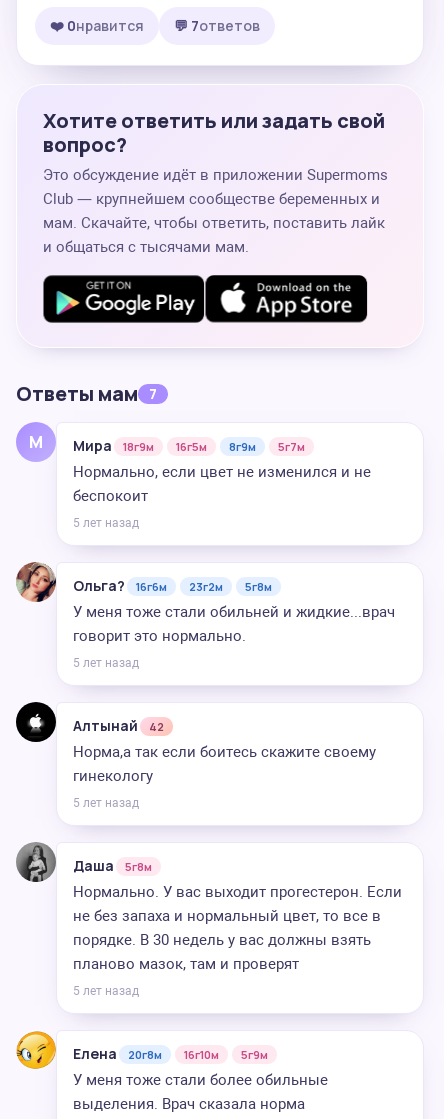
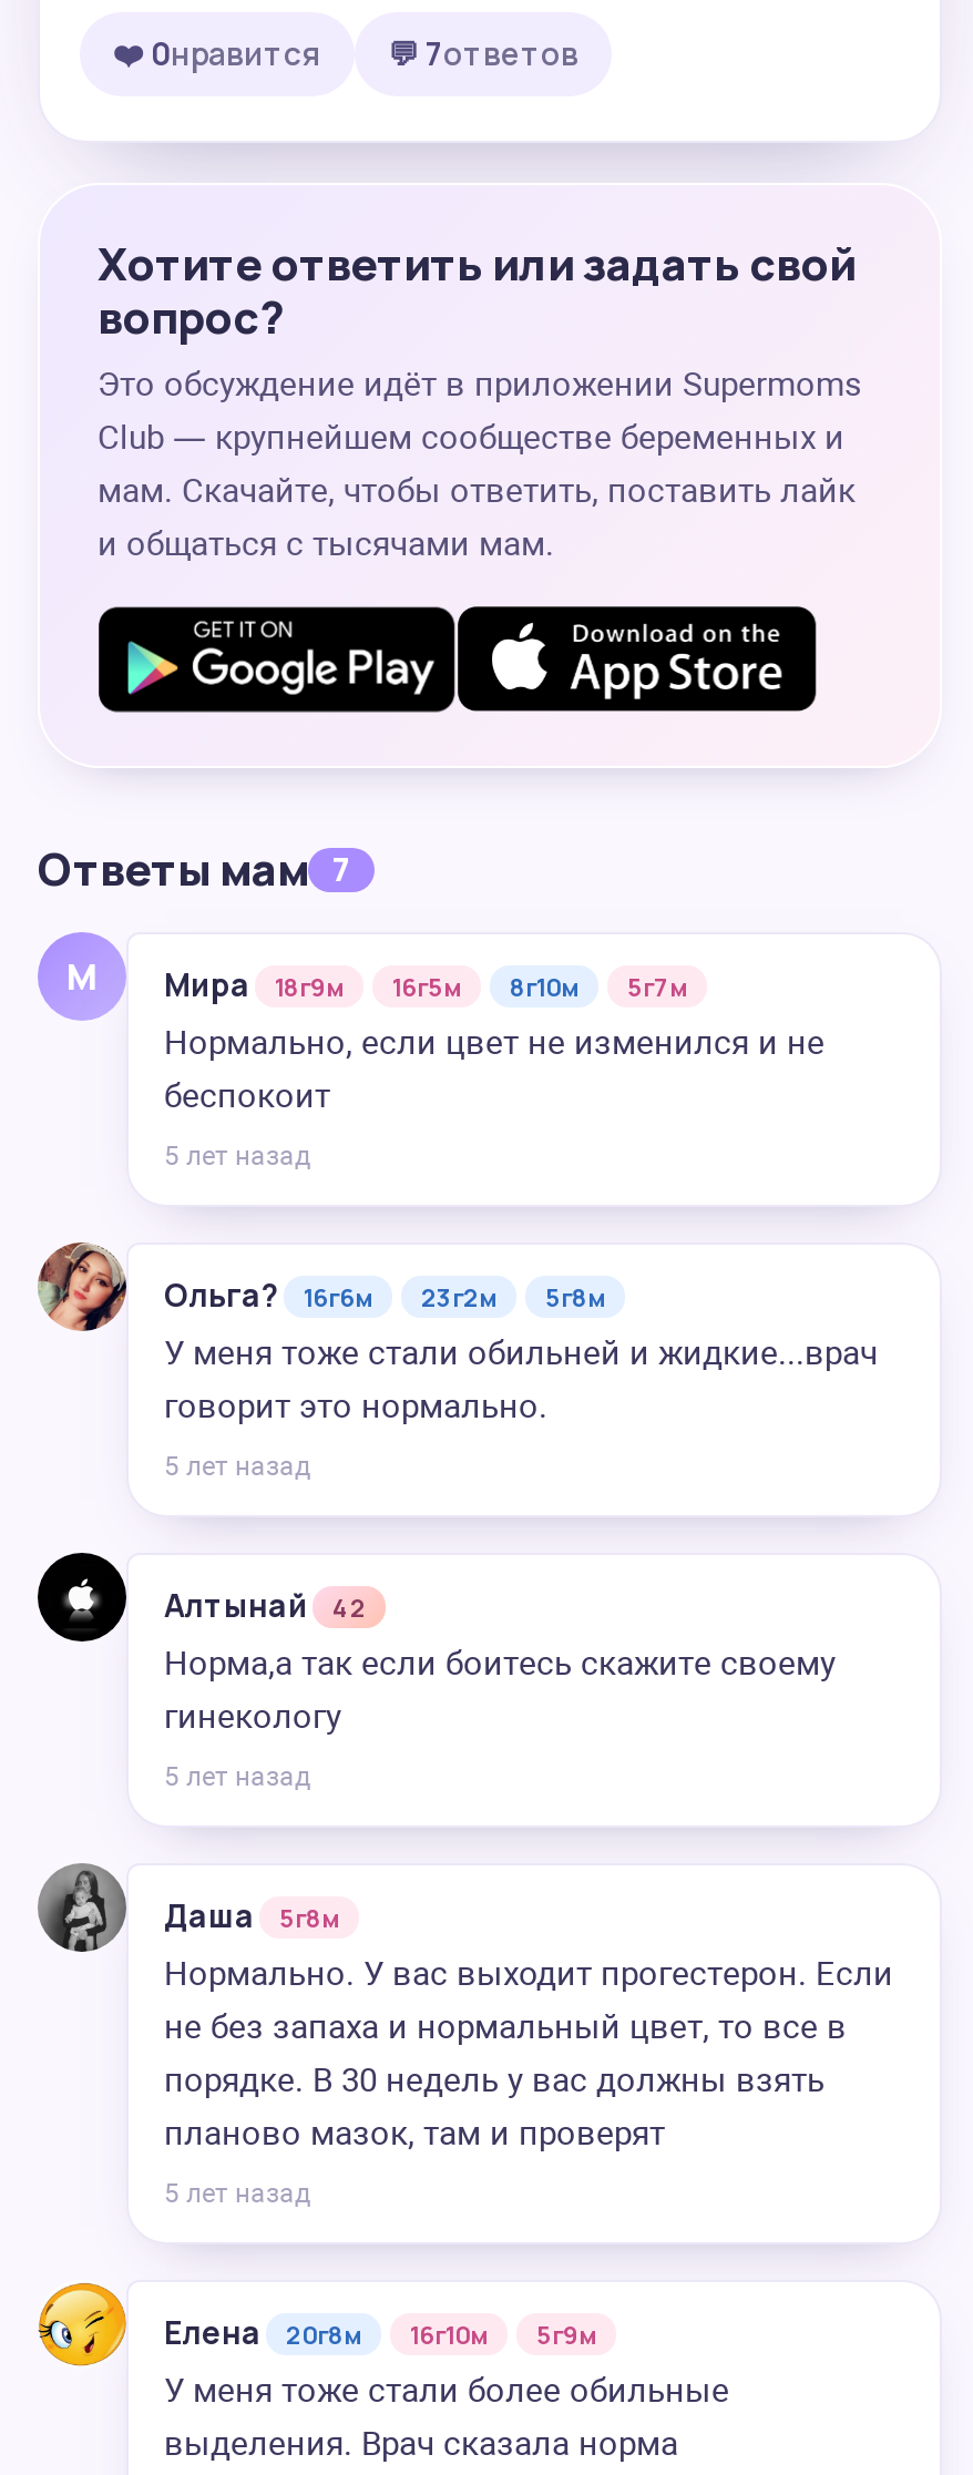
- М Мира 18г9м 16г5м 8г9м 5г7м
+ М Мира 18г9м 16г5м 8г10м 5г7м
